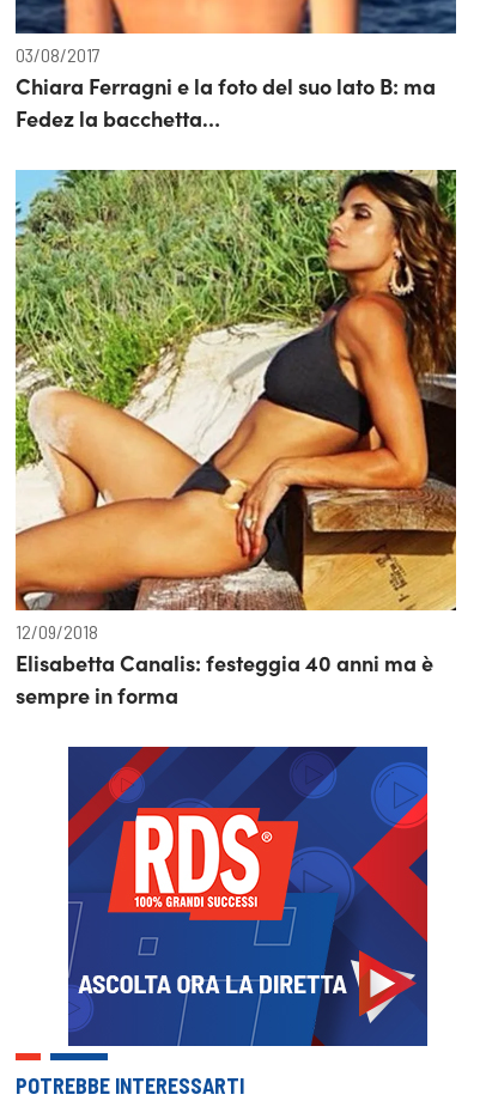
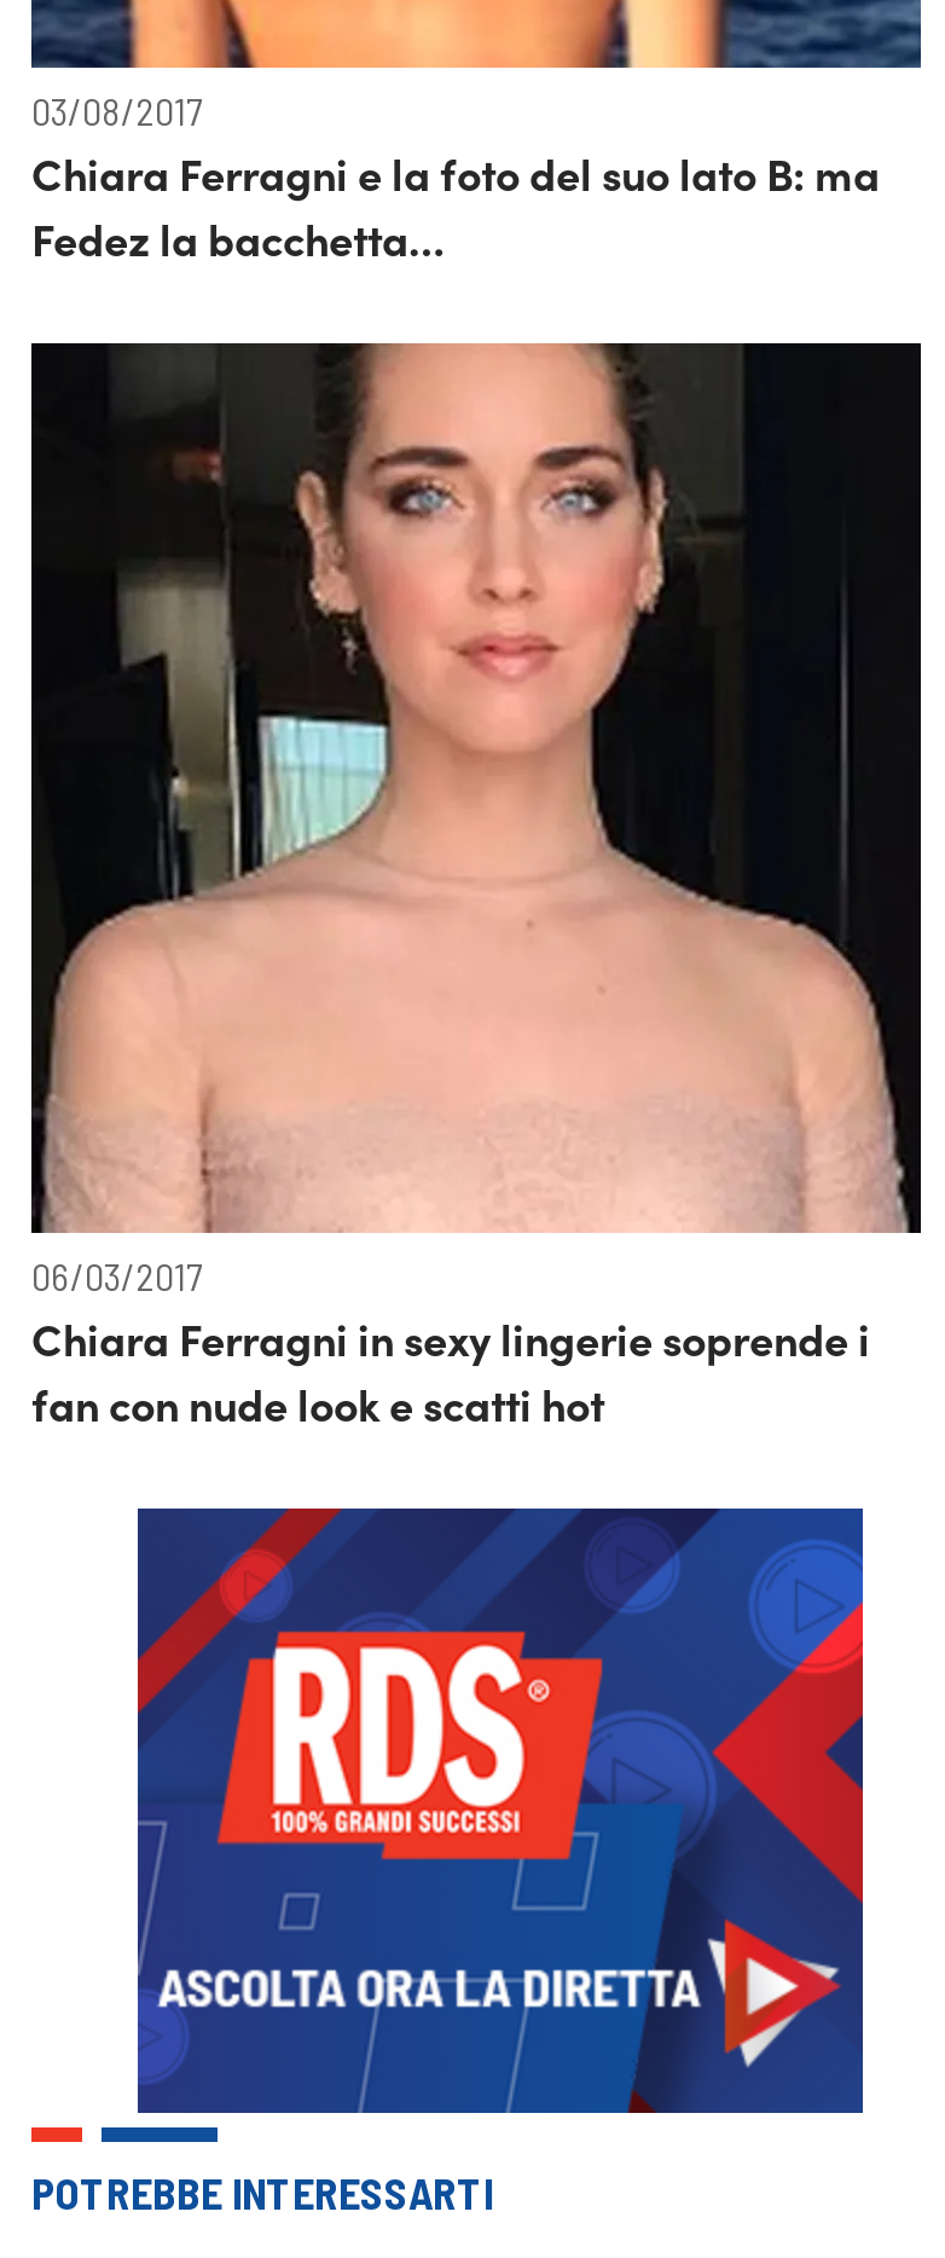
- [image]
- 12/09/2018
- Elisabetta Canalis: festeggia 40 anni ma è
- sempre in forma
+ [image]
+ 06/03/2017
+ Chiara Ferragni in sexy lingerie soprende i
+ fan con nude look e scatti hot
